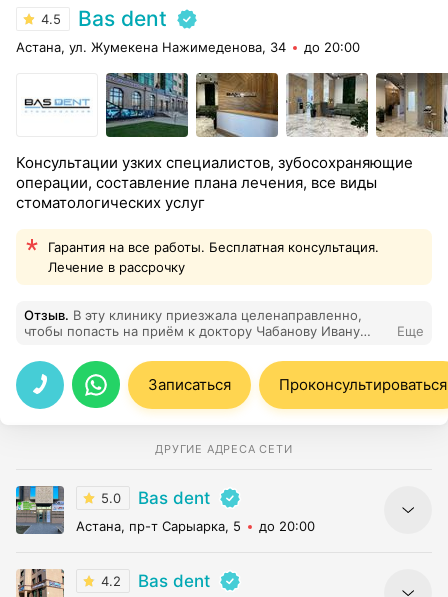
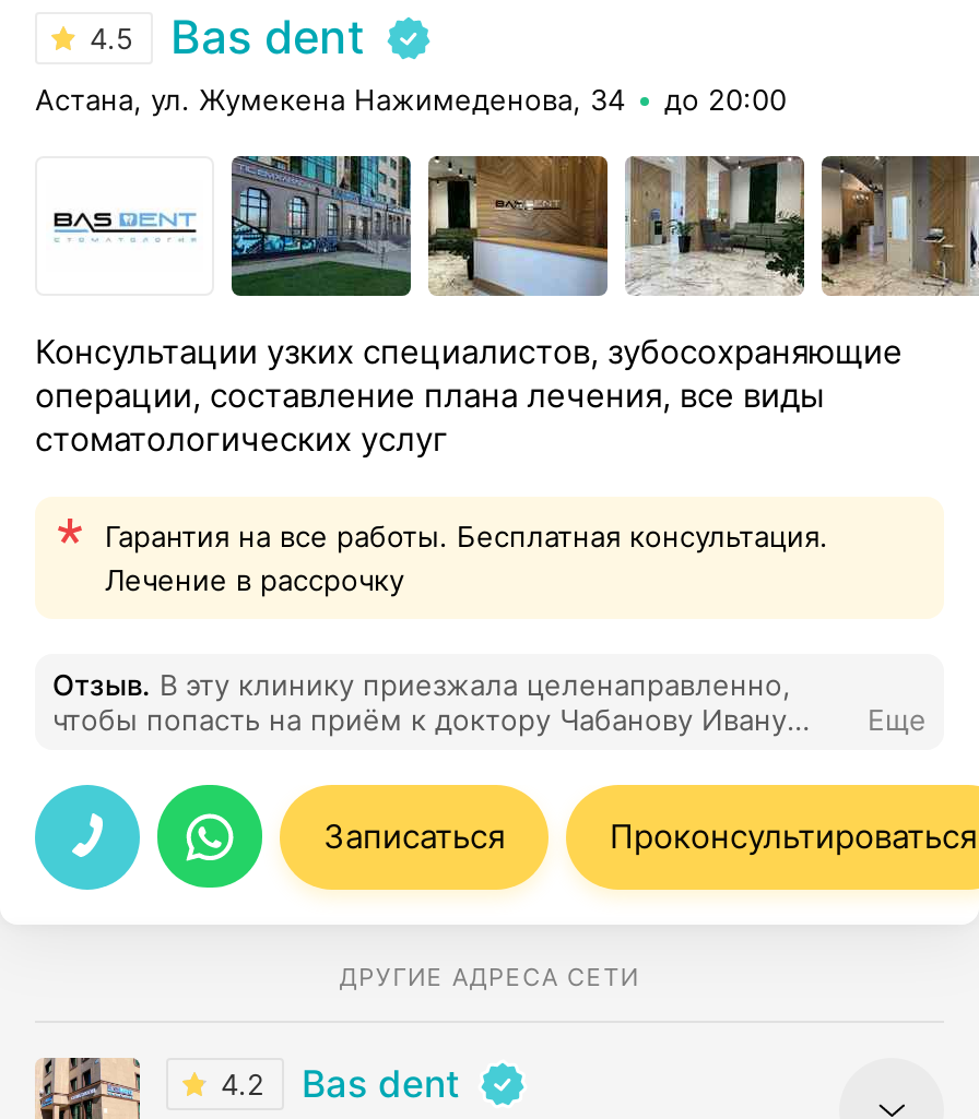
- [image]
- 5.0
- Bas dent
- Астана, пр-т Сарыарка, 5
- до 20:00
